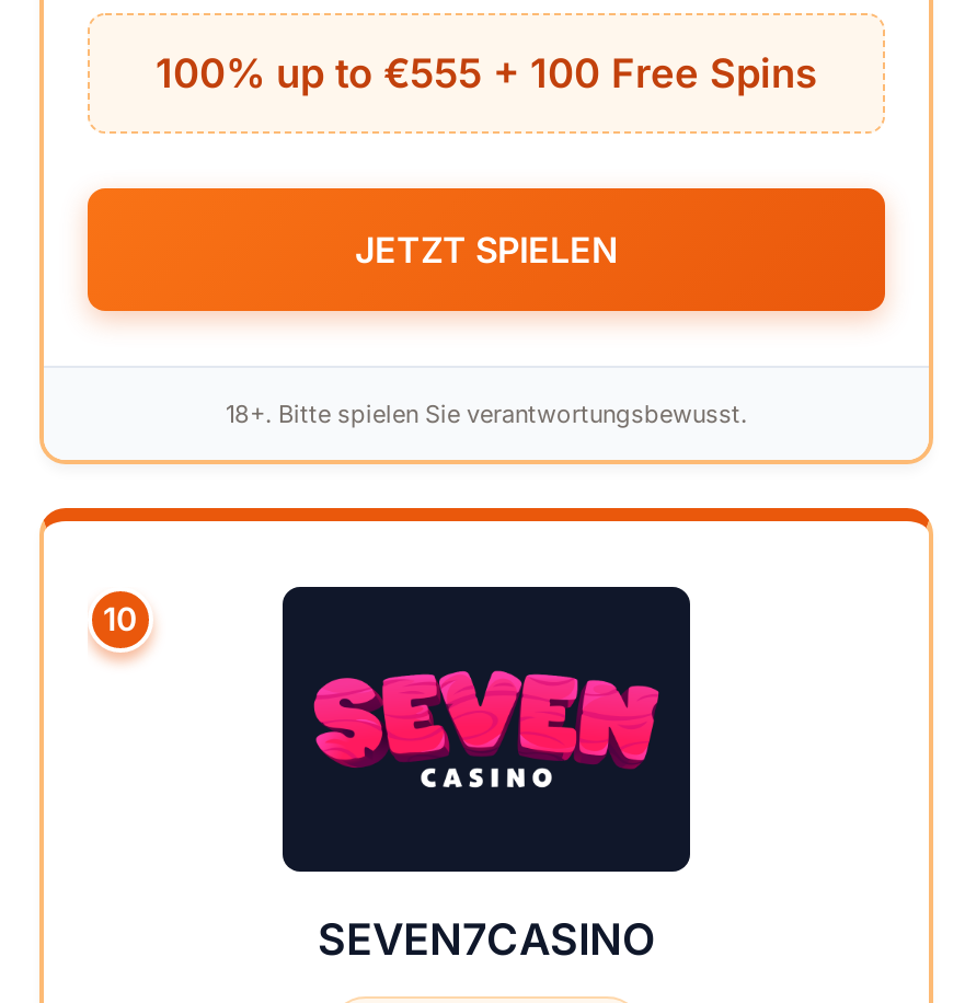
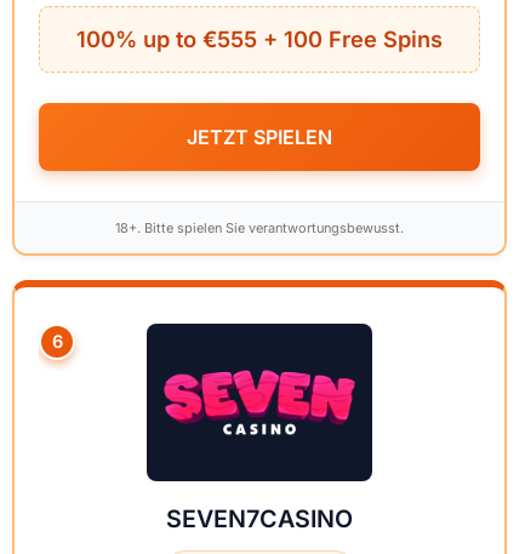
- 10
+ 6
